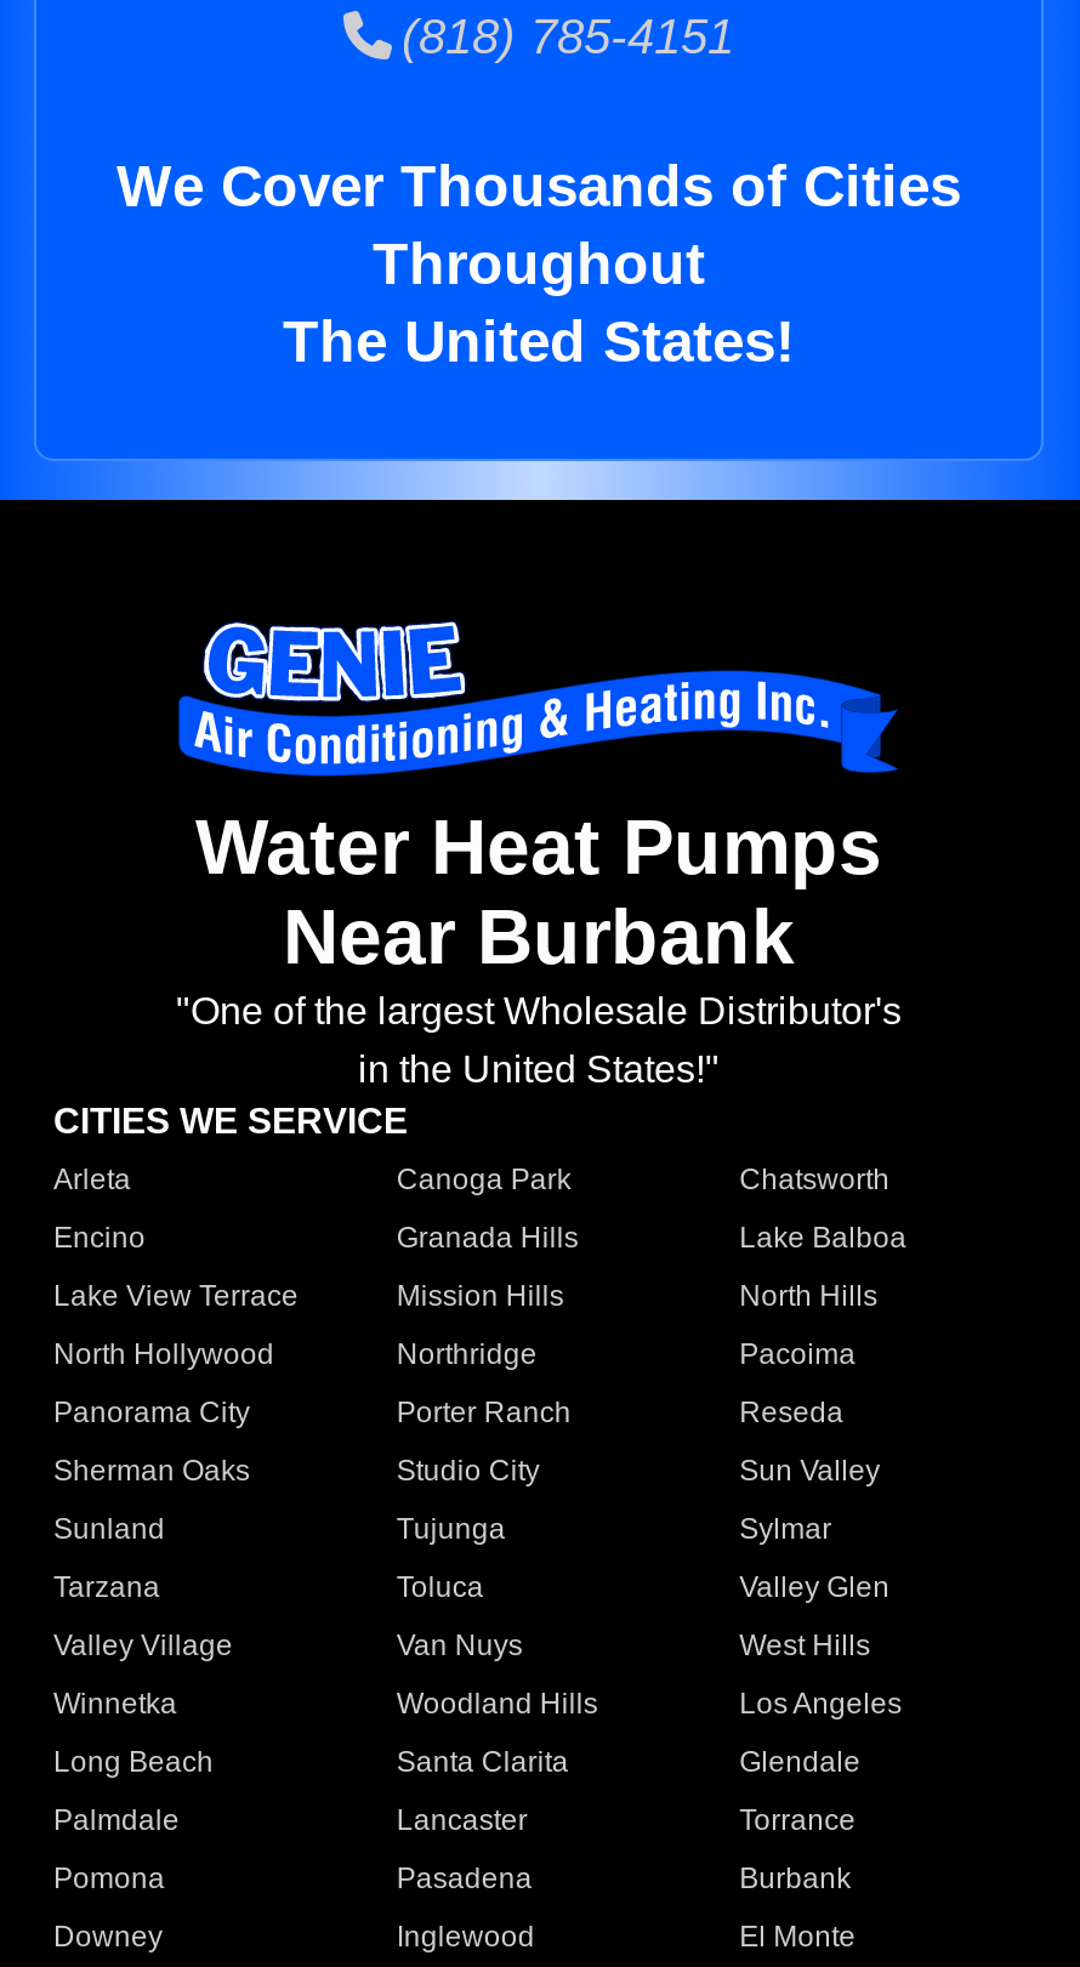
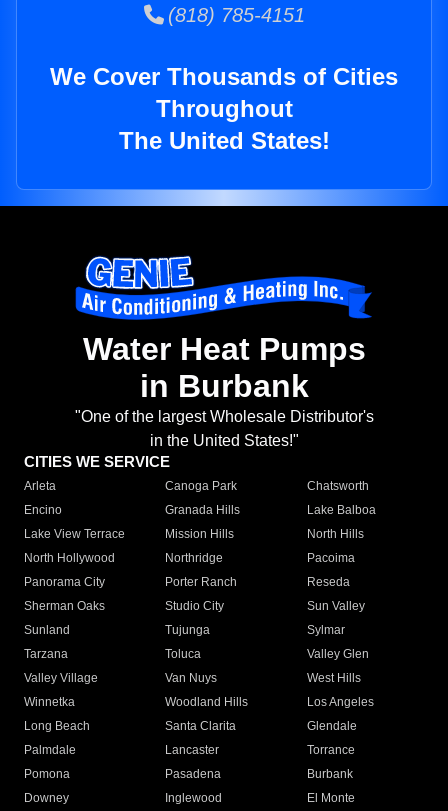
- Near Burbank
+ in Burbank
